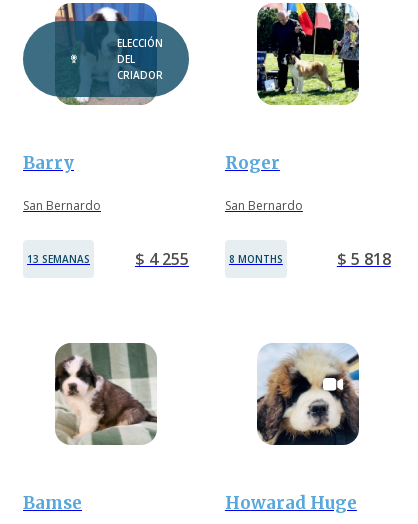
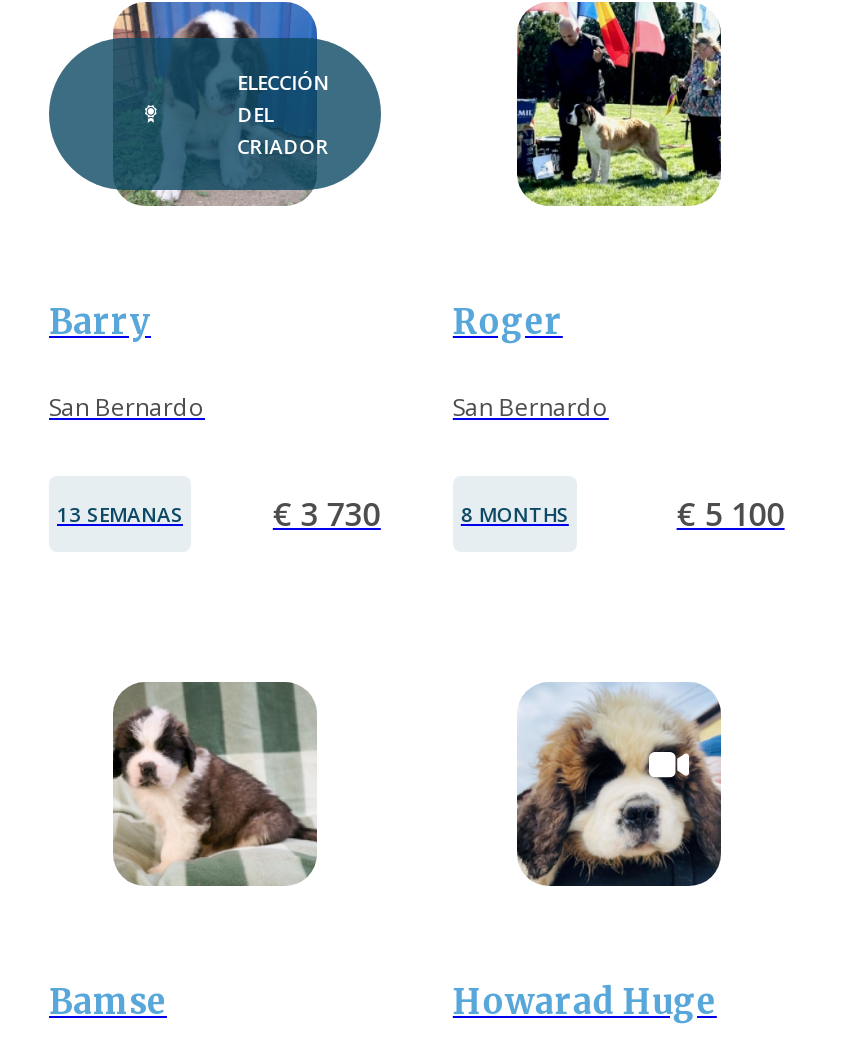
- $ 4 255
+ € 3 730

- $ 5 818
+ € 5 100
